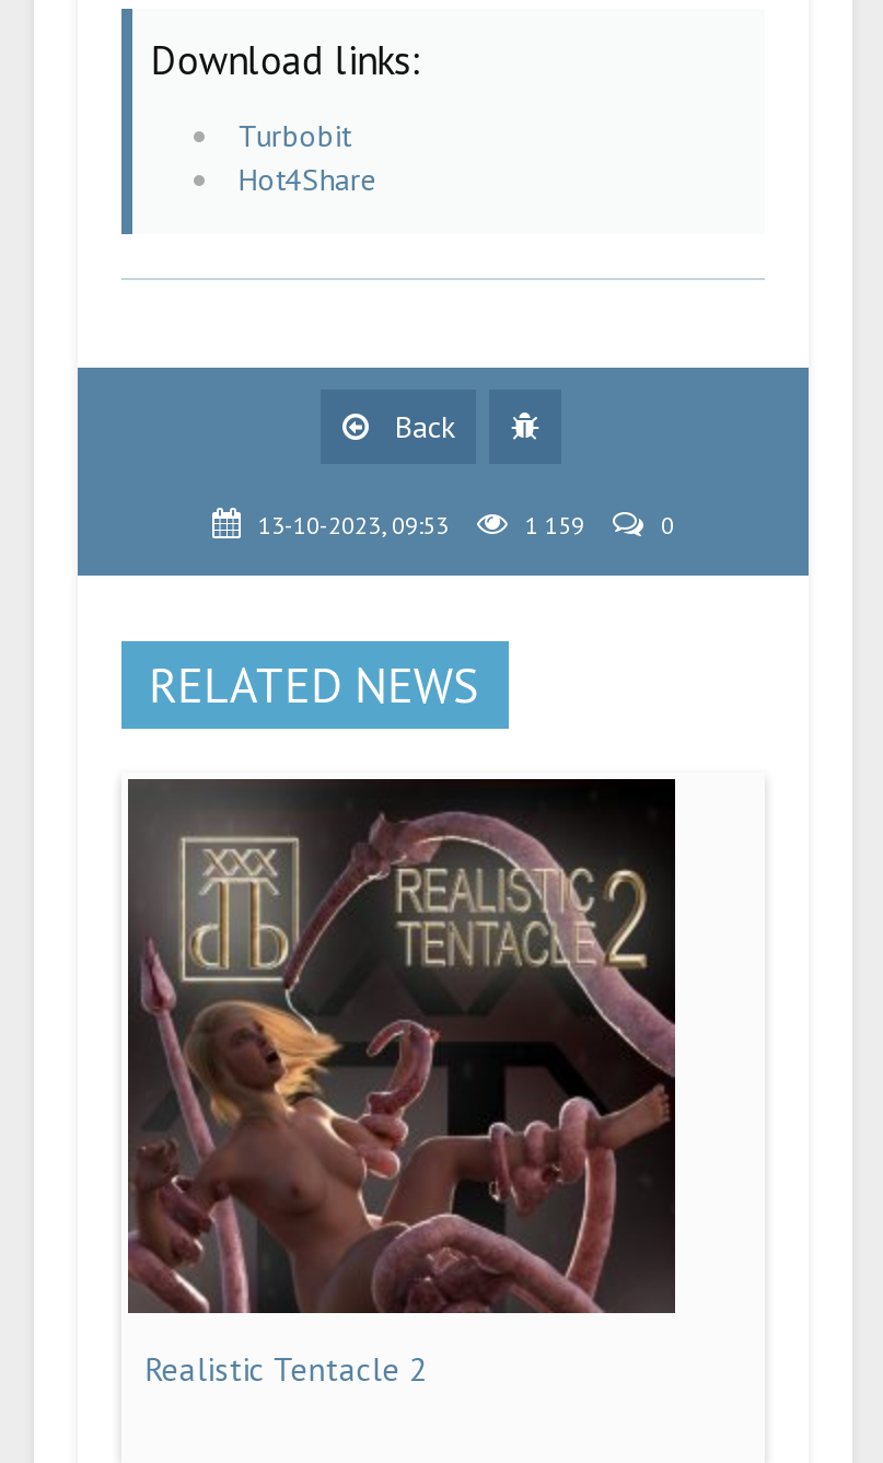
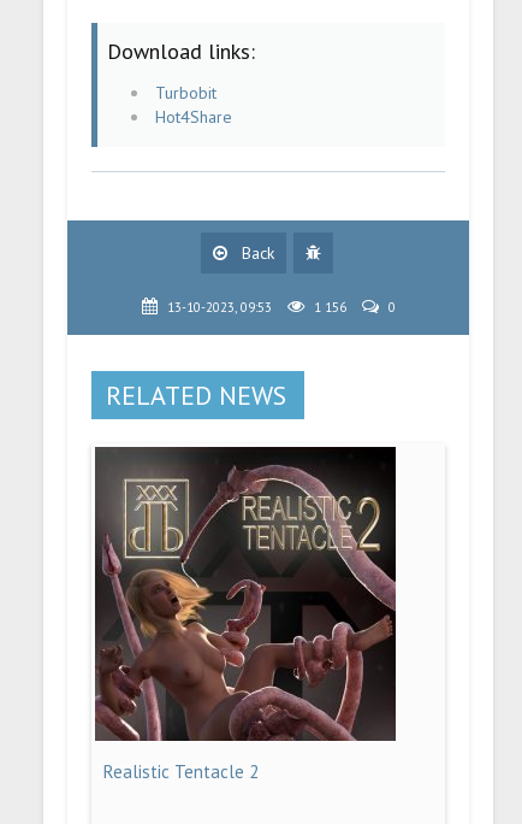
- 1 159
+ 1 156
